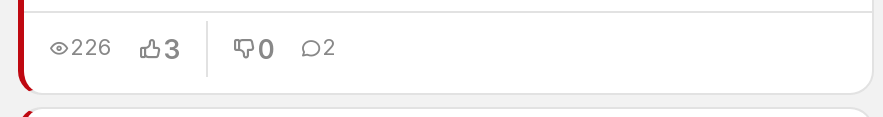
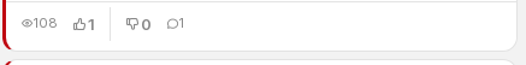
- 226
+ 108

- 3
+ 1

- 0 2
+ 0 1
